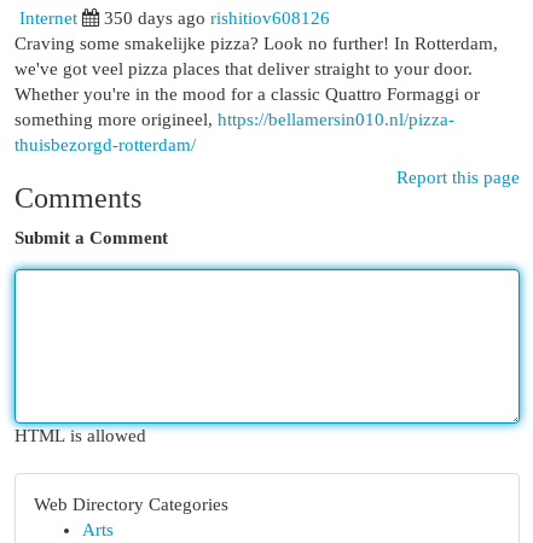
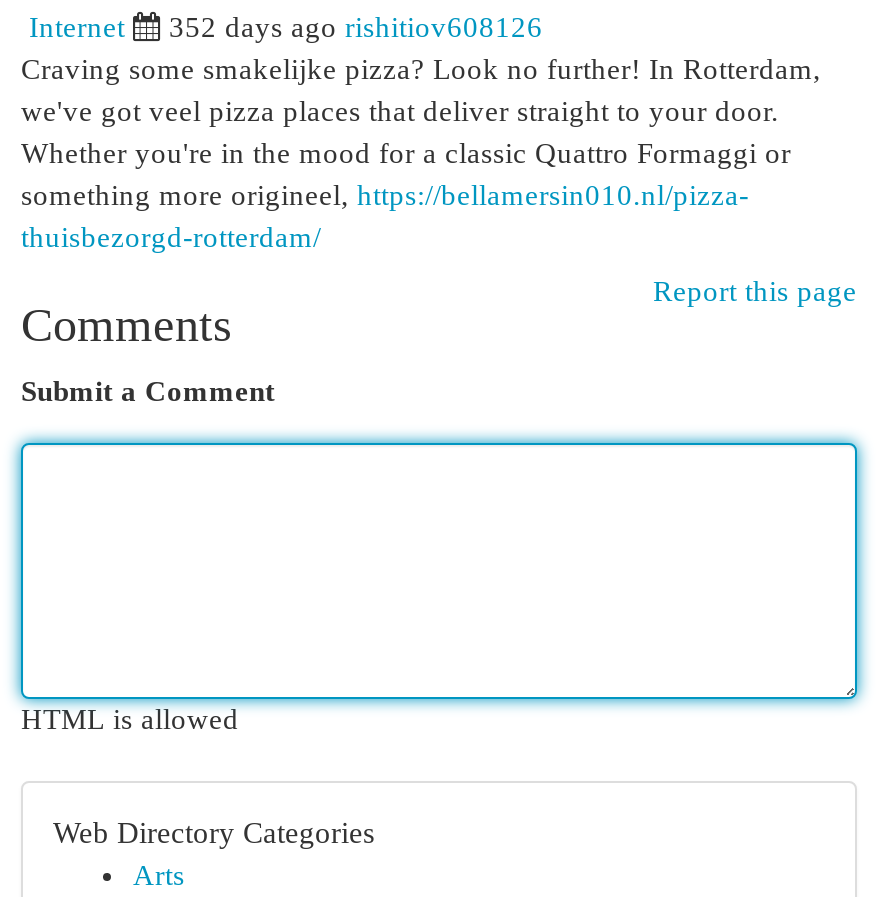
- 350 days ago rishitiov608126
+ 352 days ago rishitiov608126
